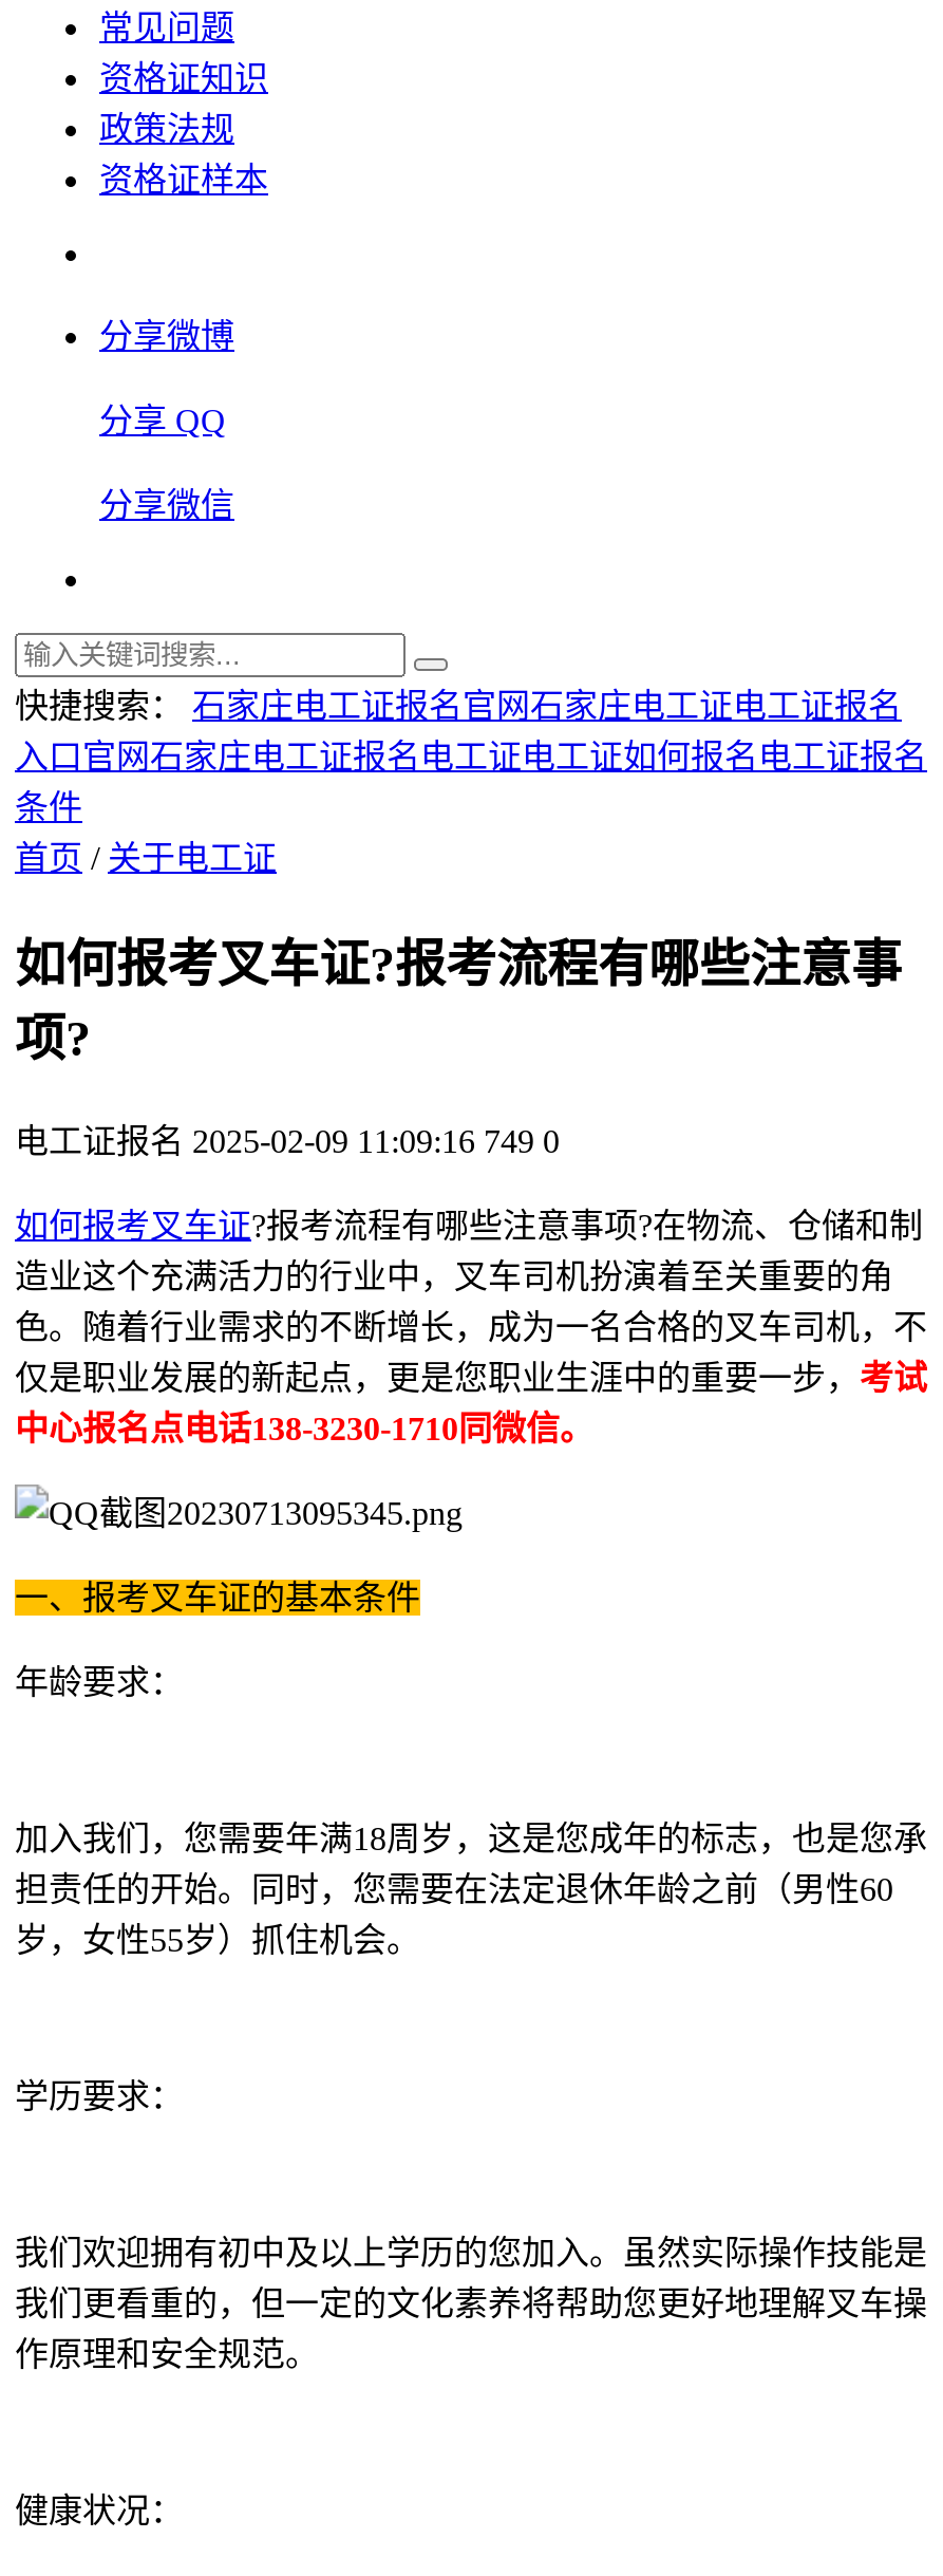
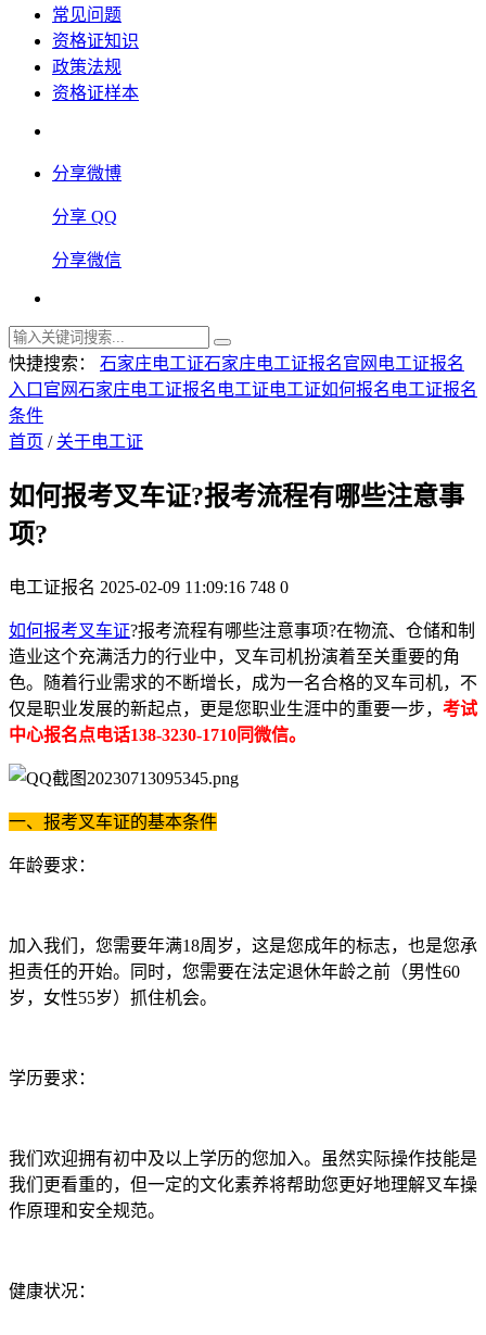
- 快捷搜索： 石家庄电工证报名官网石家庄电工证电工证报名
+ 快捷搜索： 石家庄电工证石家庄电工证报名官网电工证报名

- 电工证报名 2025-02-09 11:09:16 749 0
+ 电工证报名 2025-02-09 11:09:16 748 0
